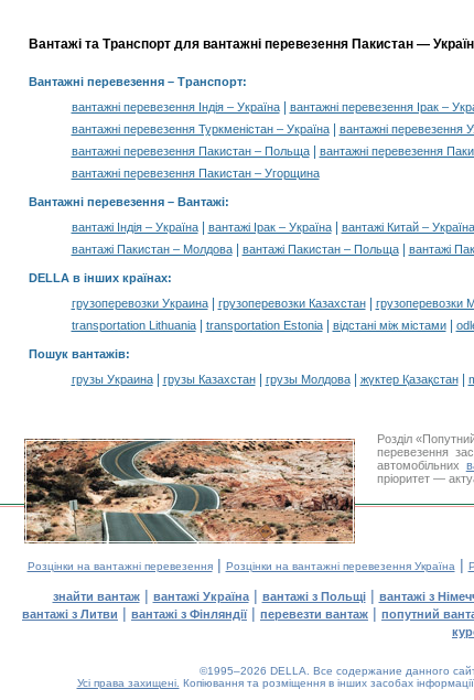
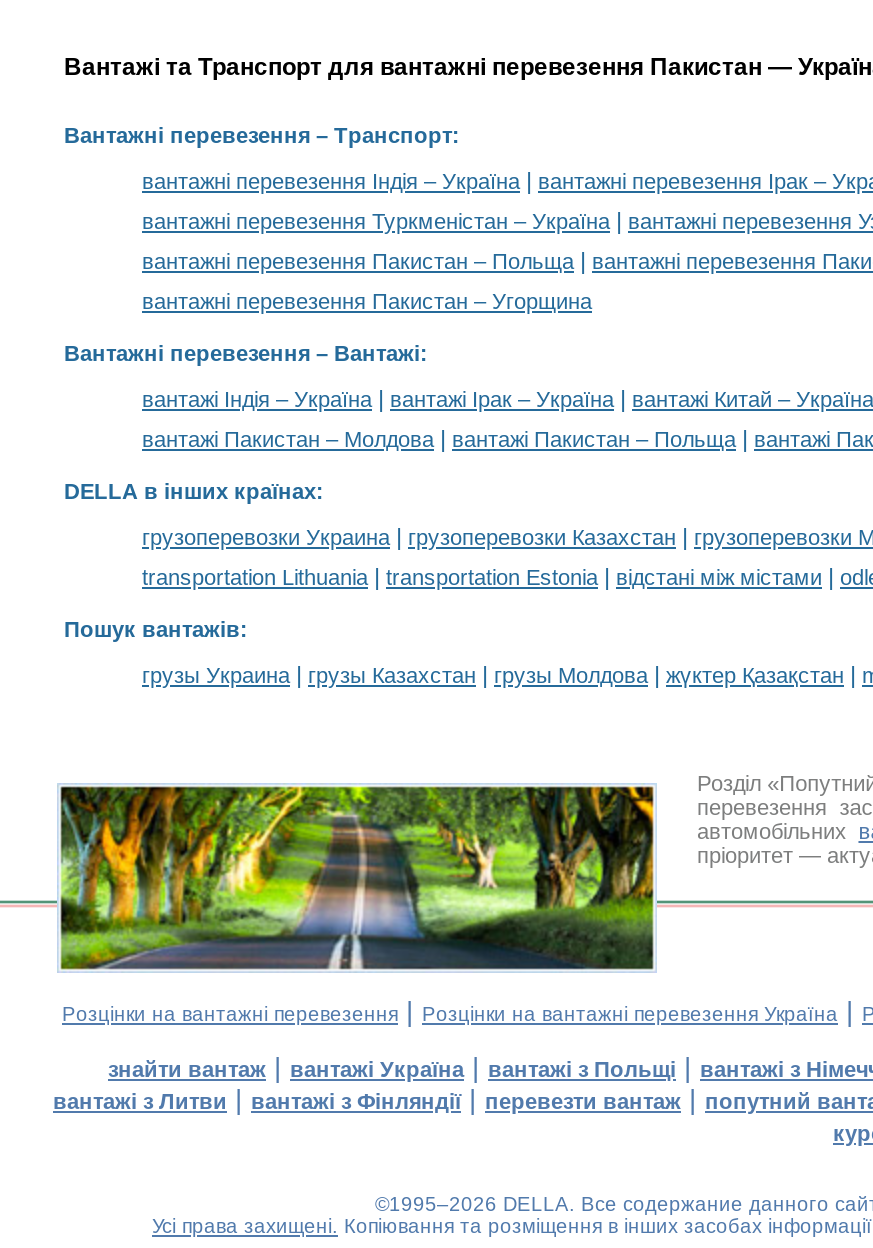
- [image]
+ [image]
